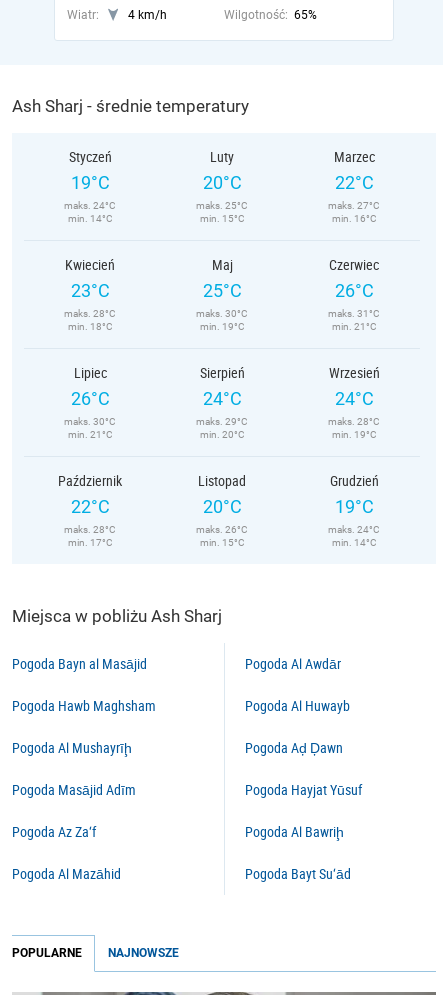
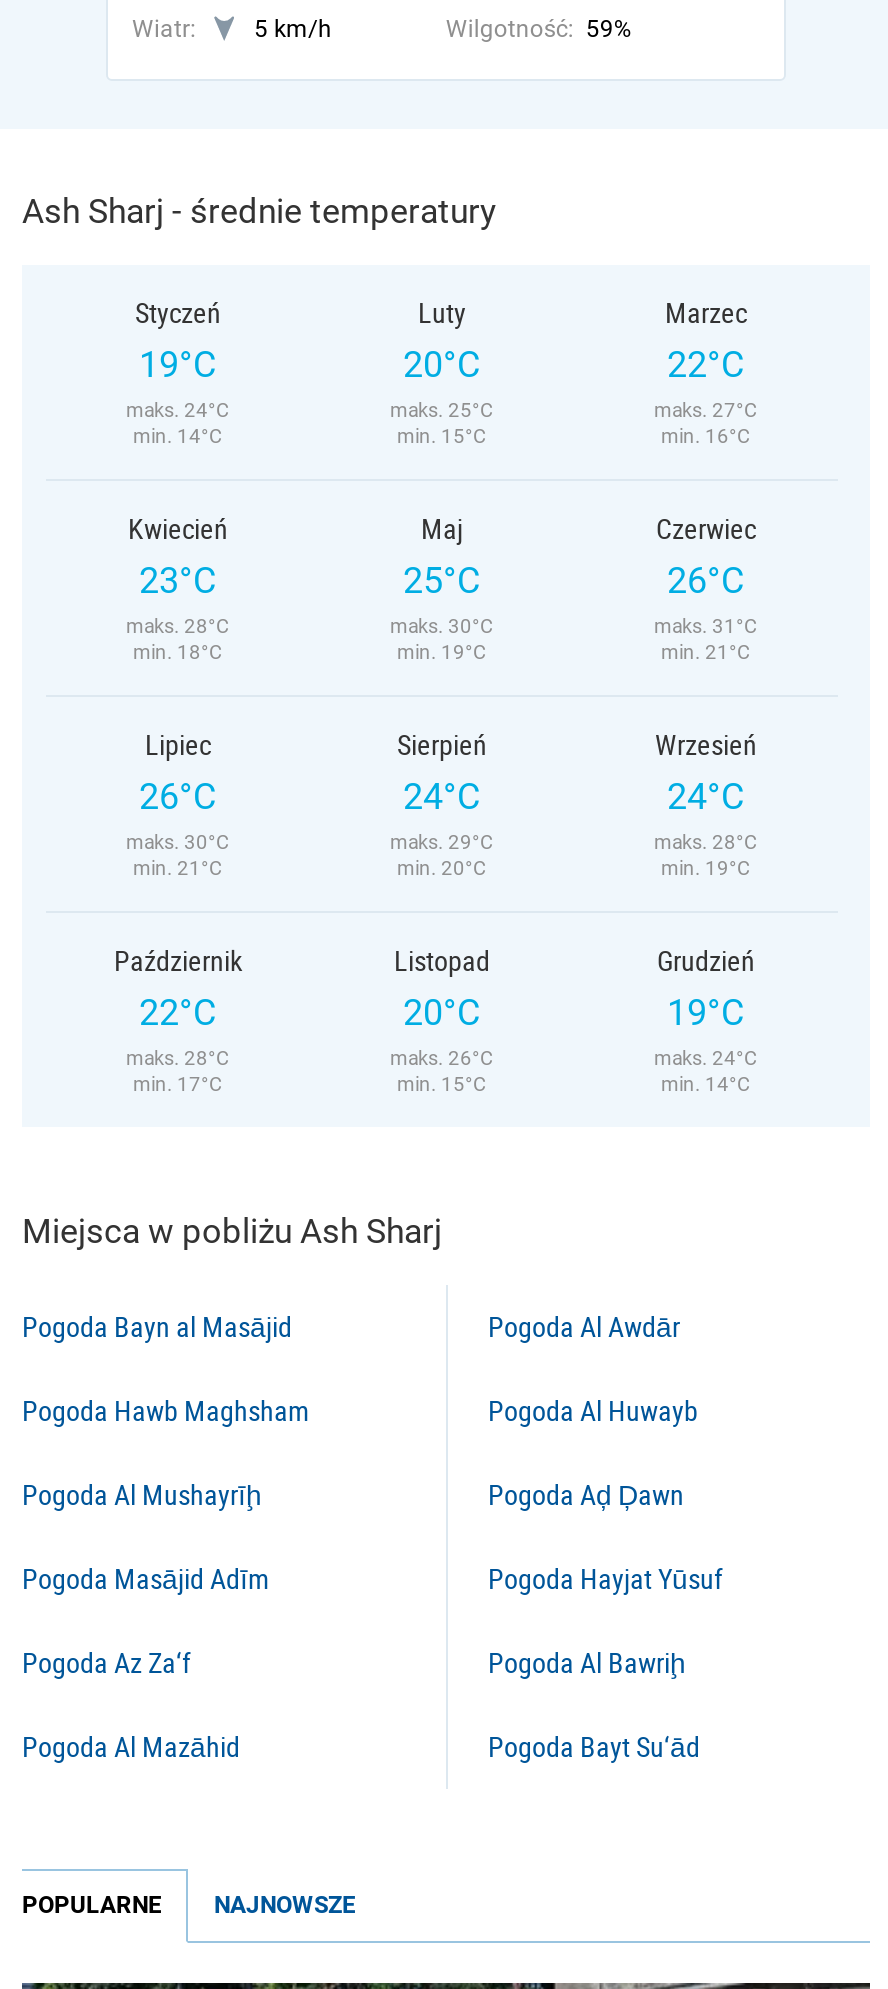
- 4 km/h
+ 5 km/h

- Wilgotność: 65%
+ Wilgotność: 59%
